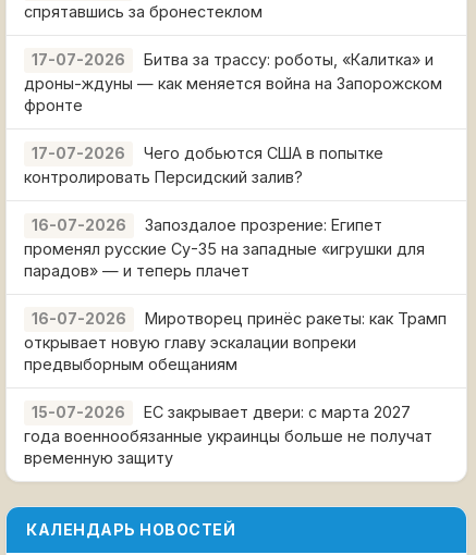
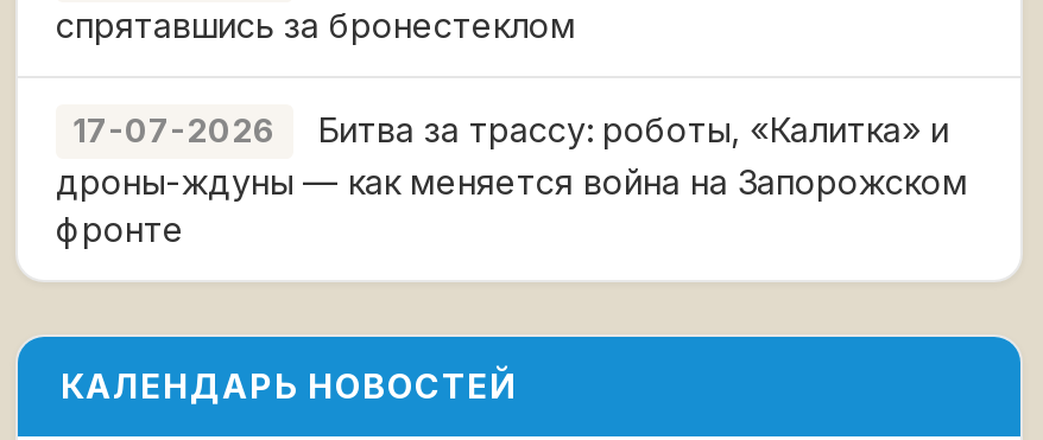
- 17-07-2026
- Чего добьются США в попытке
- контролировать Персидский залив?
- 16-07-2026
- Запоздалое прозрение: Египет
- променял русские Су-35 на западные «игрушки для
- парадов» — и теперь плачет
- 16-07-2026
- Миротворец принёс ракеты: как Трамп
- открывает новую главу эскалации вопреки
- предвыборным обещаниям
- 15-07-2026
- ЕС закрывает двери: с марта 2027
- года военнообязанные украинцы больше не получат
- временную защиту
